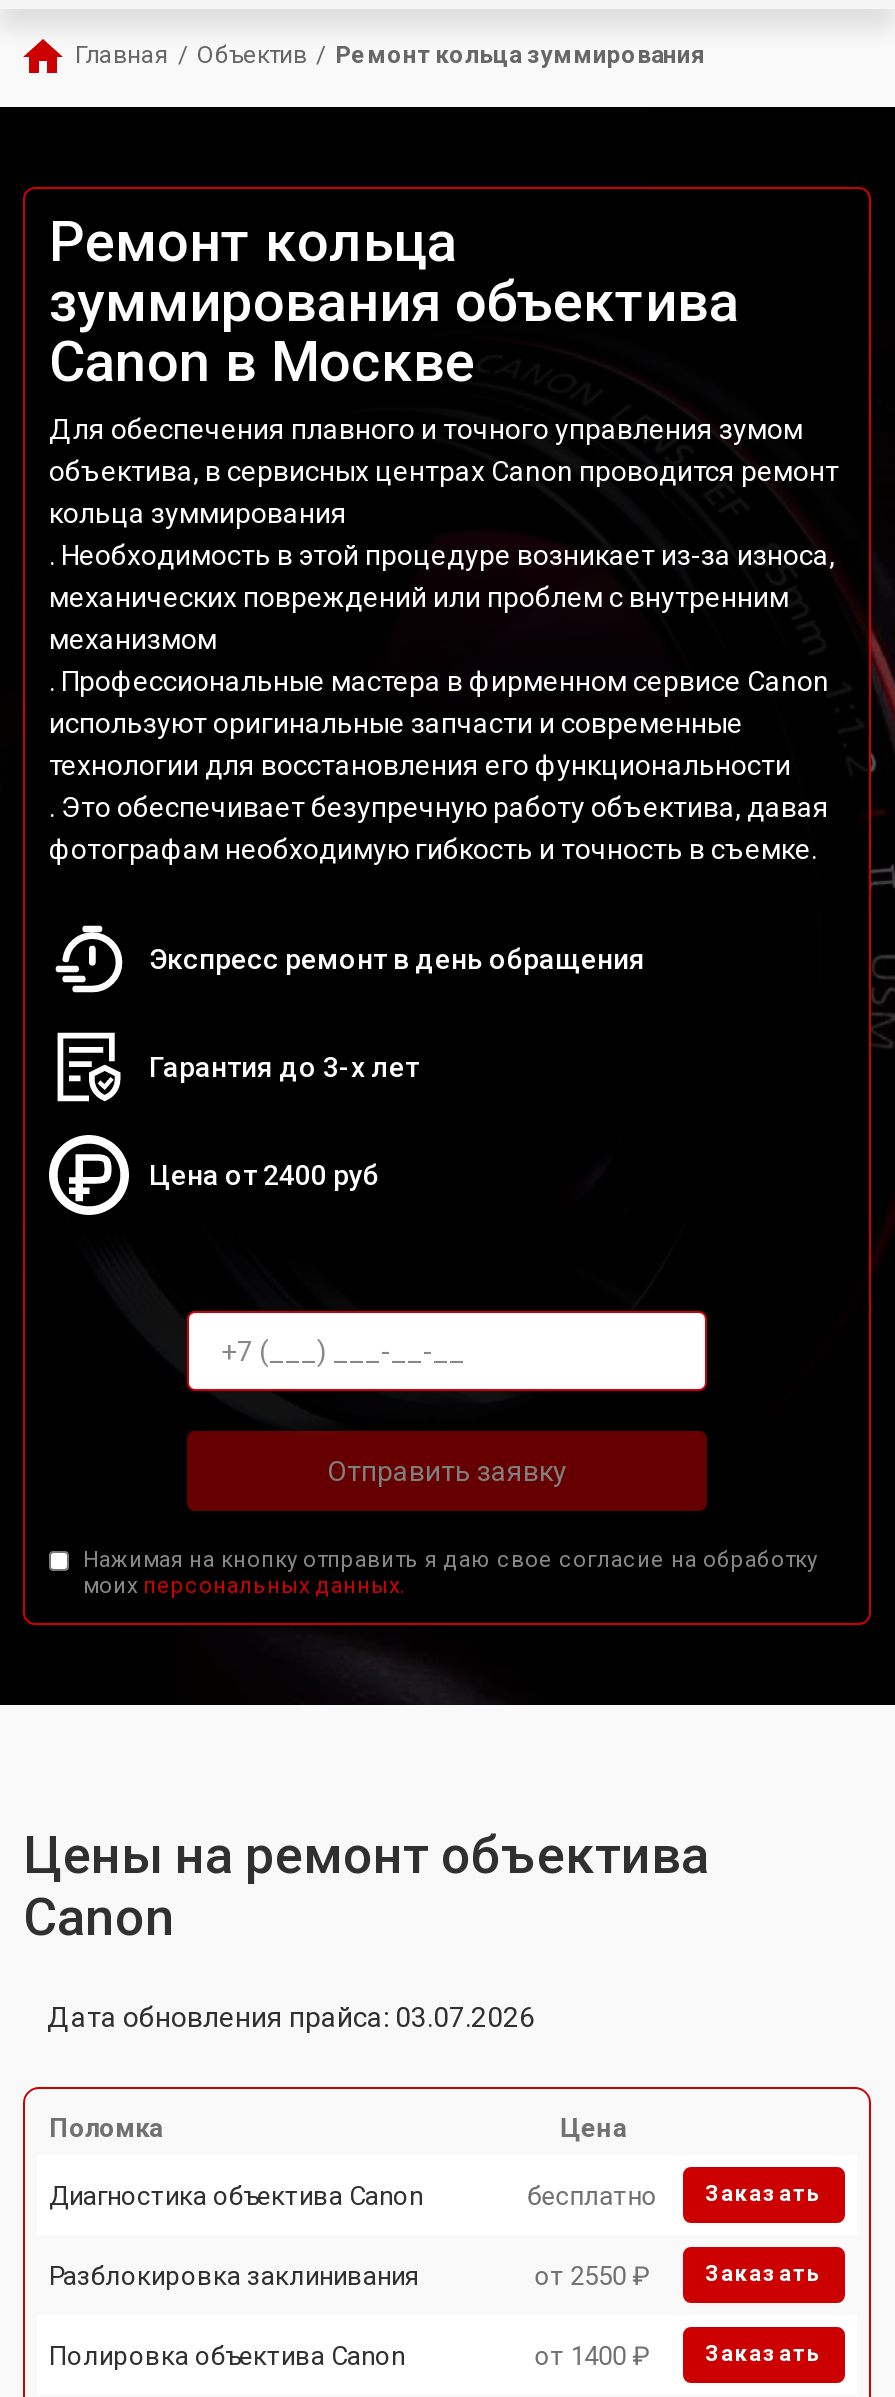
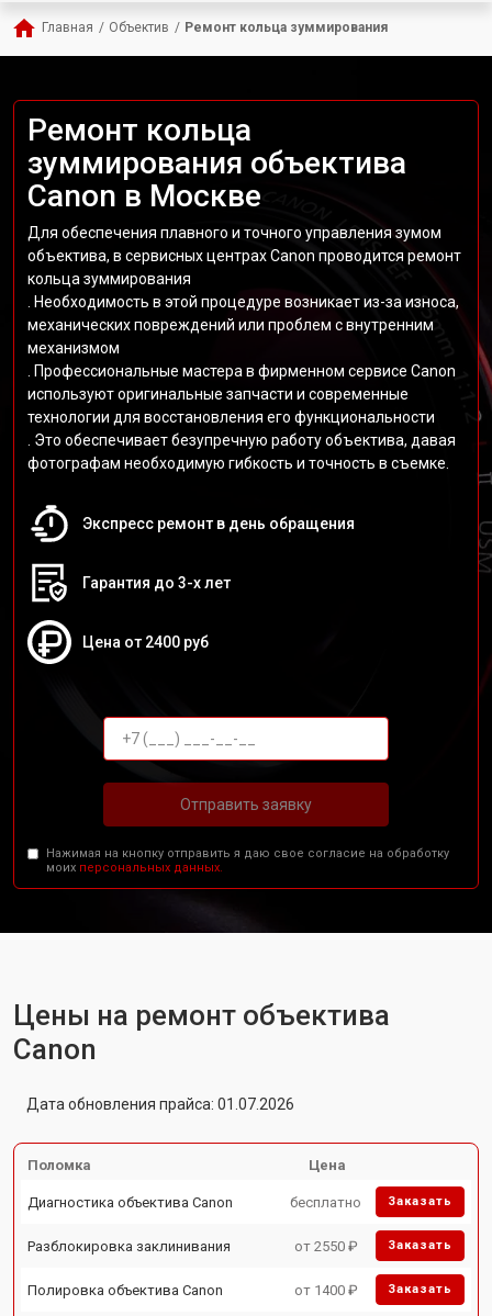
- Дата обновления прайса: 03.07.2026
+ Дата обновления прайса: 01.07.2026
